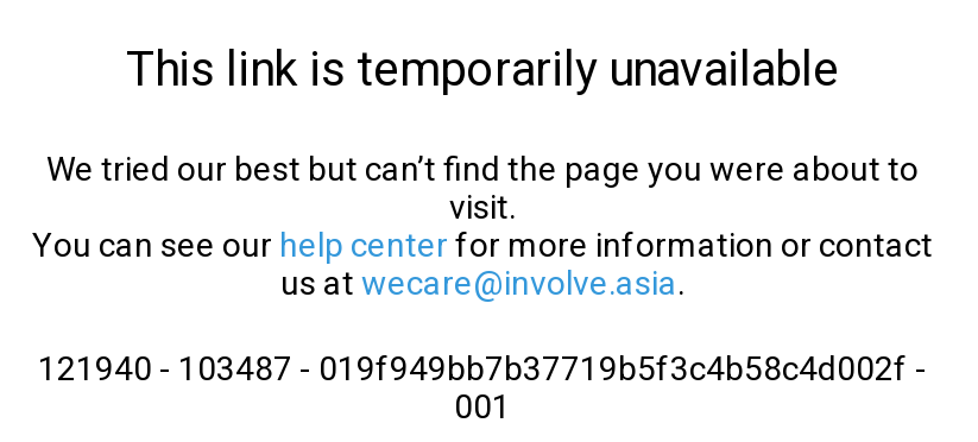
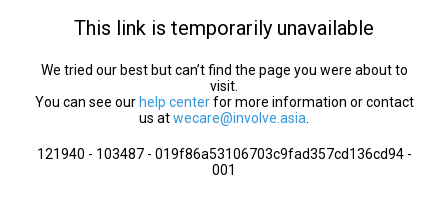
- 121940 - 103487 - 019f949bb7b37719b5f3c4b58c4d002f -
+ 121940 - 103487 - 019f86a53106703c9fad357cd136cd94 -
